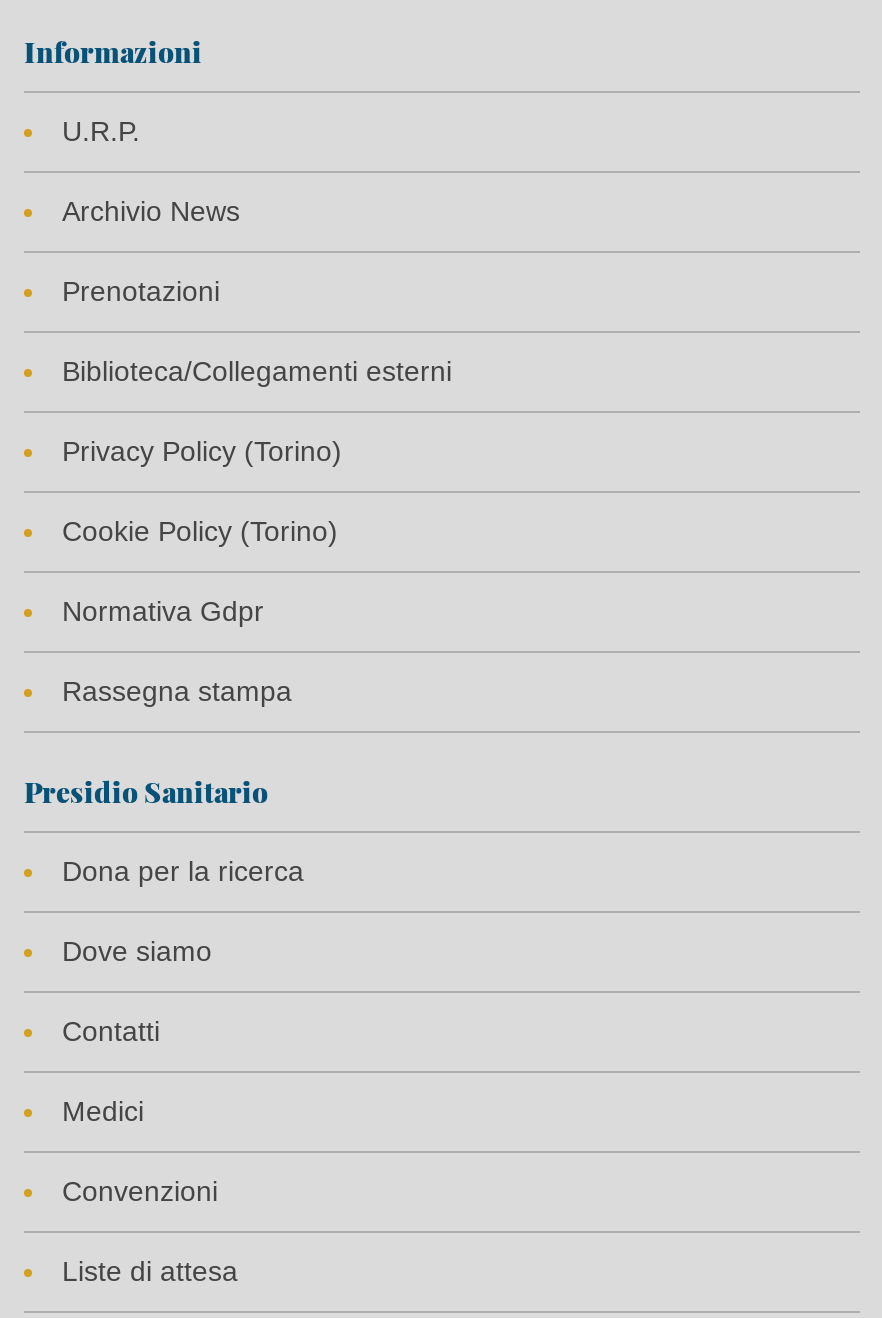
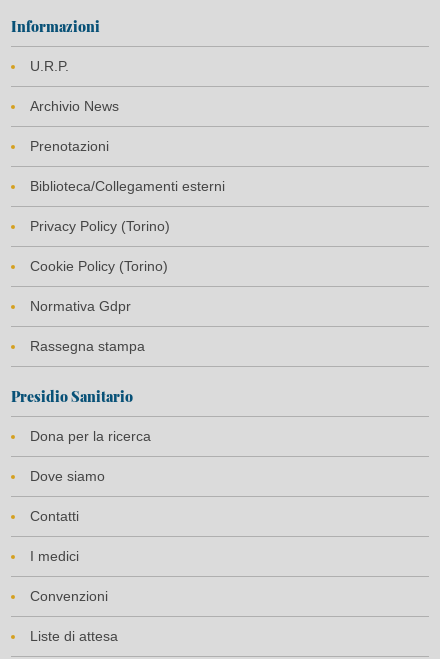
- Medici
+ I medici
